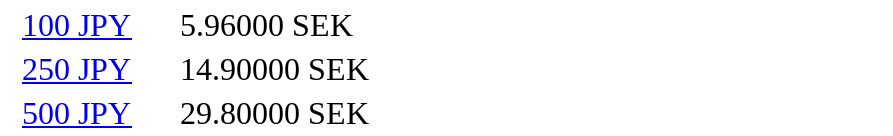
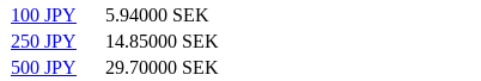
- 100 JPY 5.96000 SEK
+ 100 JPY 5.94000 SEK

- 250 JPY 14.90000 SEK
+ 250 JPY 14.85000 SEK

- 500 JPY 29.80000 SEK
+ 500 JPY 29.70000 SEK
